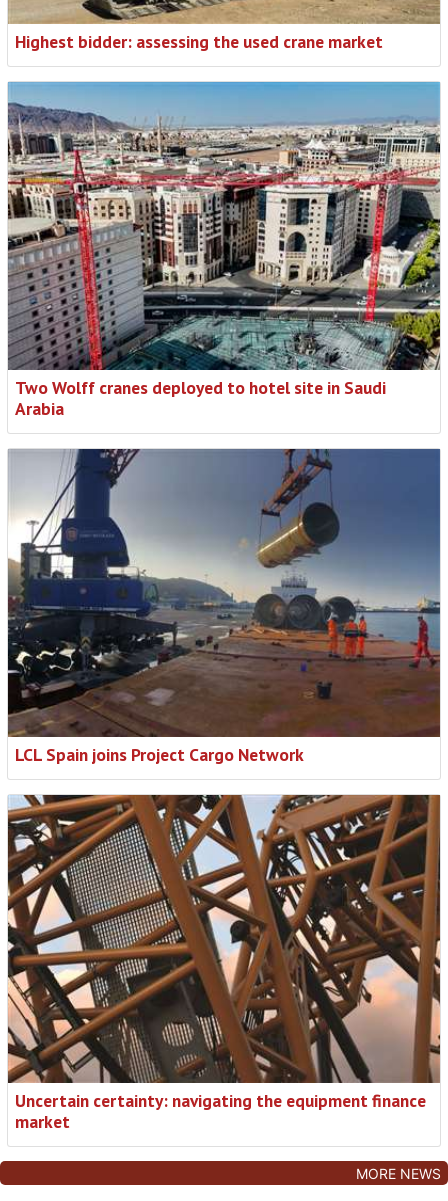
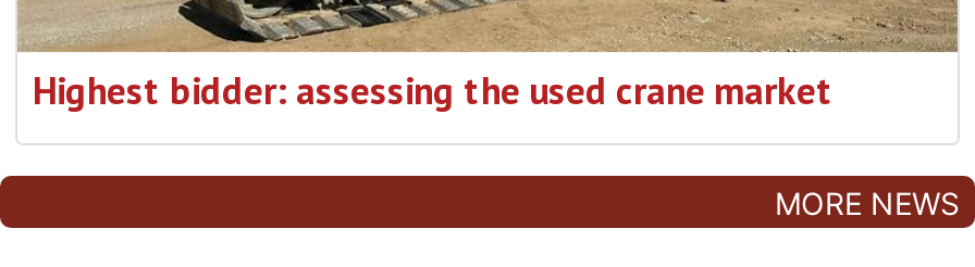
- [image]
- Two Wolff cranes deployed to hotel site in Saudi
- Arabia

- [image]
- LCL Spain joins Project Cargo Network

- [image]
- Uncertain certainty: navigating the equipment finance
- market
